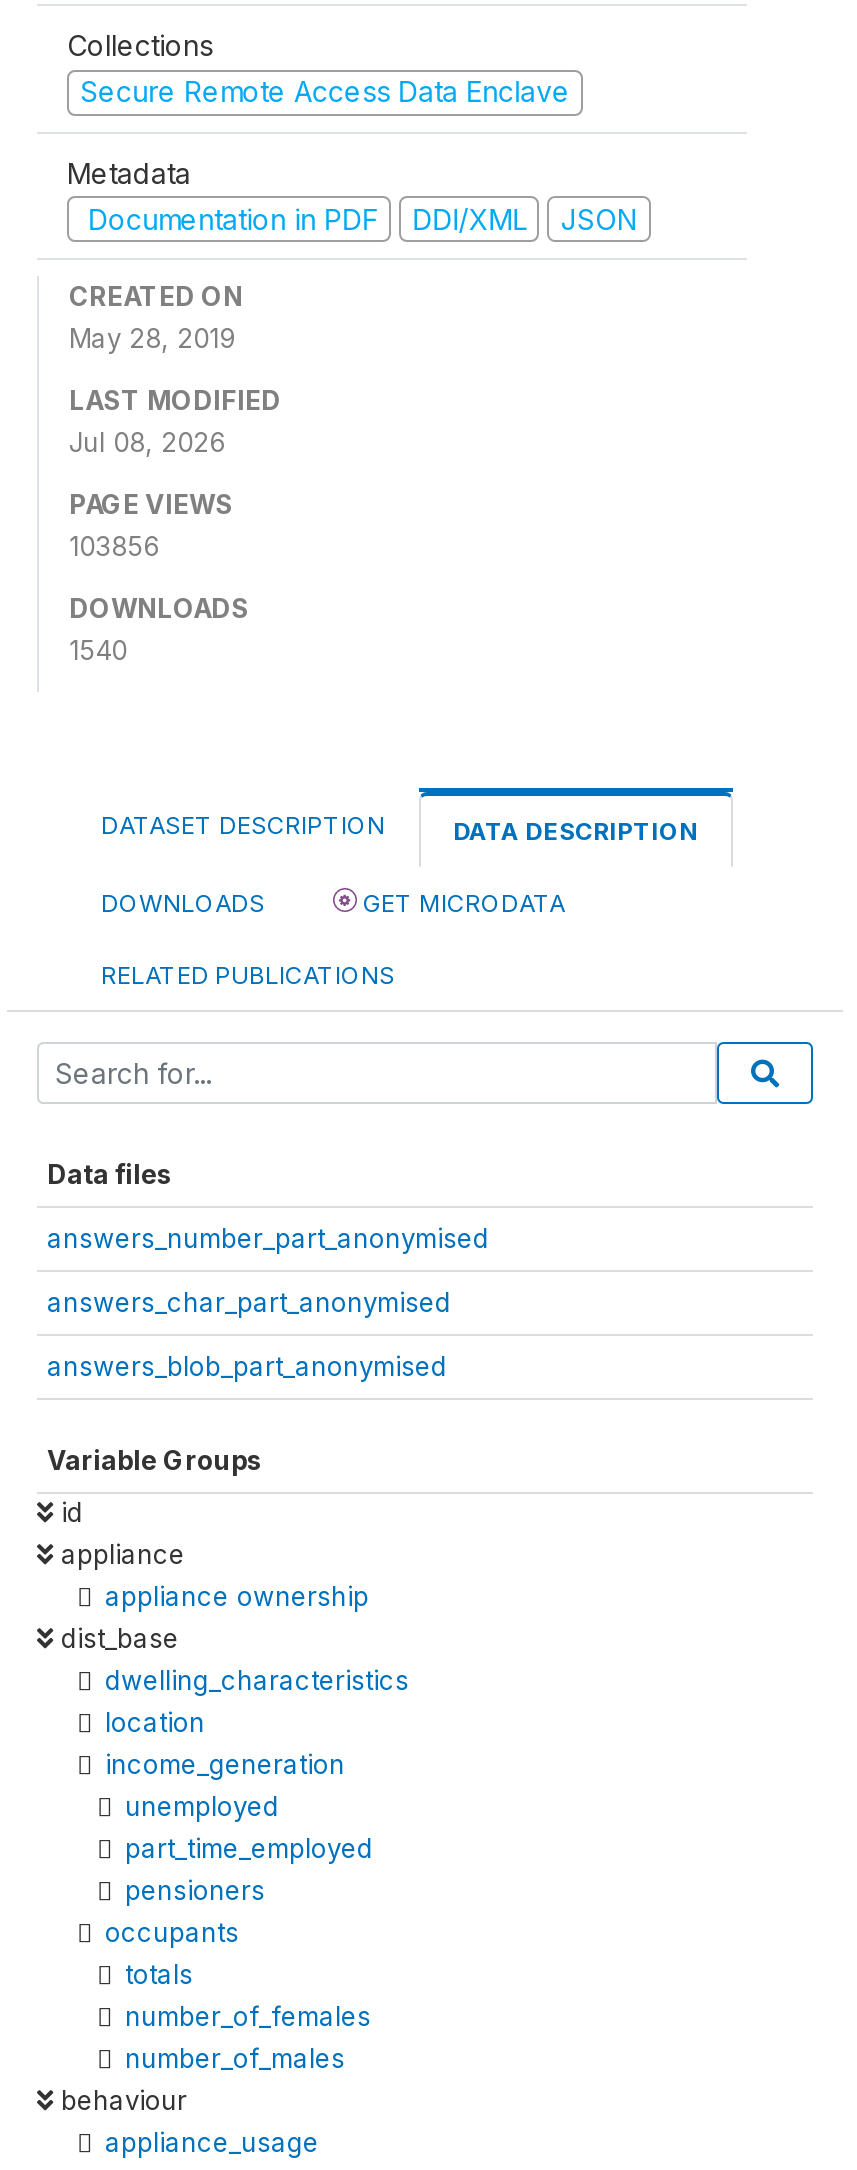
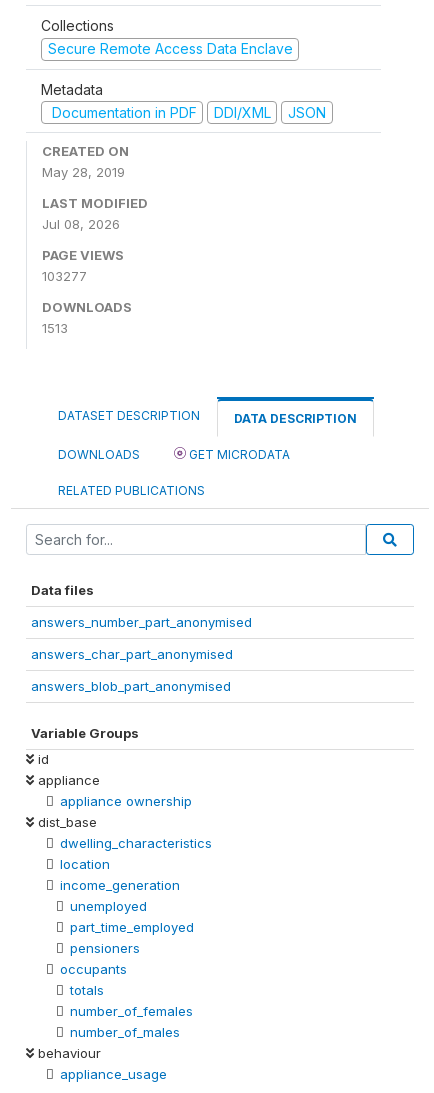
- 103856
+ 103277

- 1540
+ 1513
